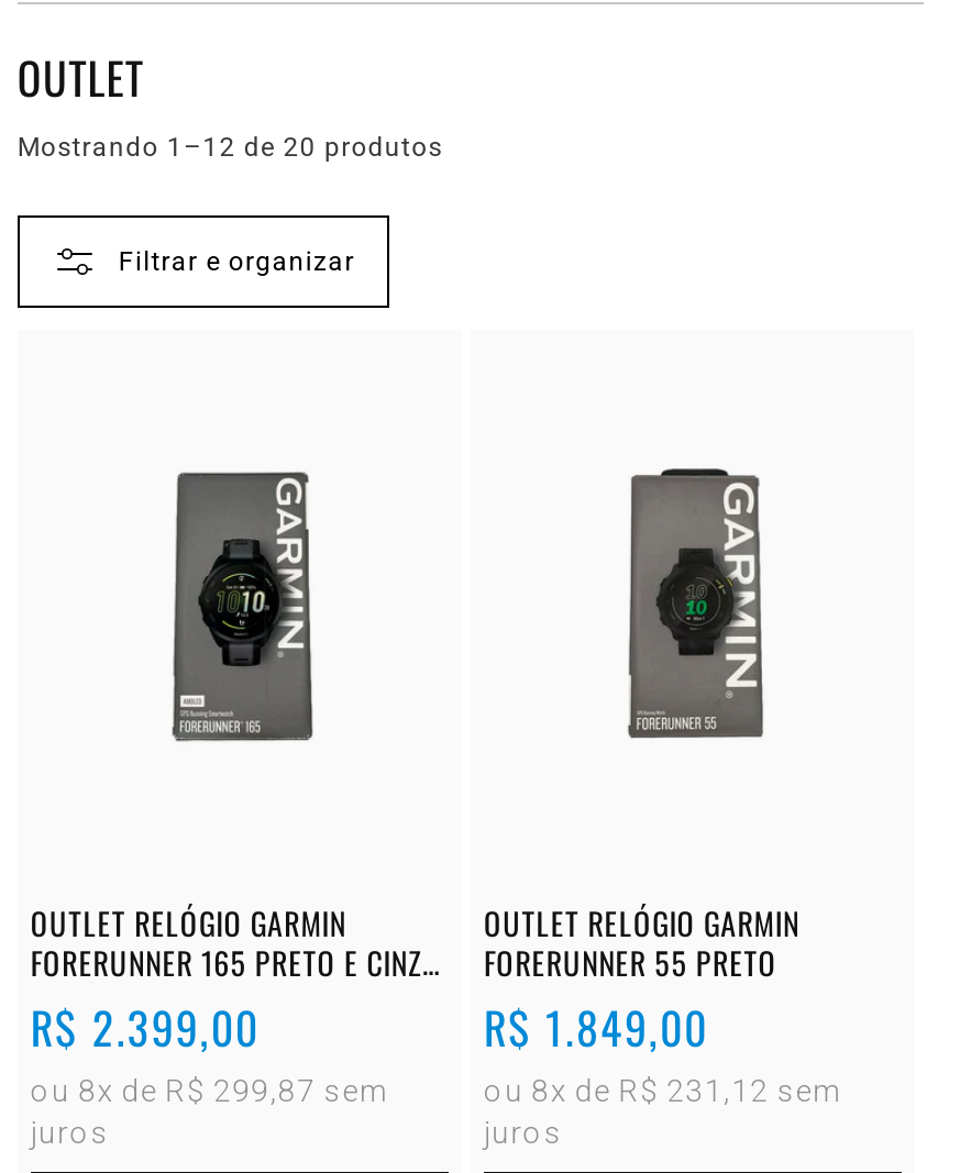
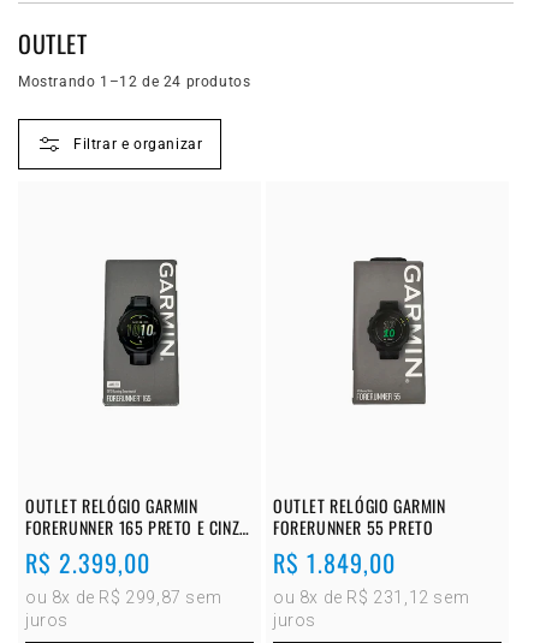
- Mostrando 1–12 de 20 produtos
+ Mostrando 1–12 de 24 produtos
